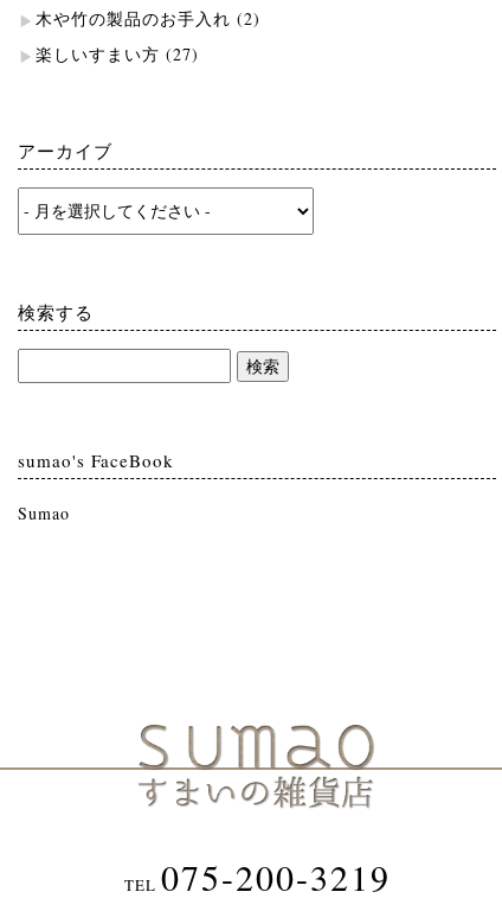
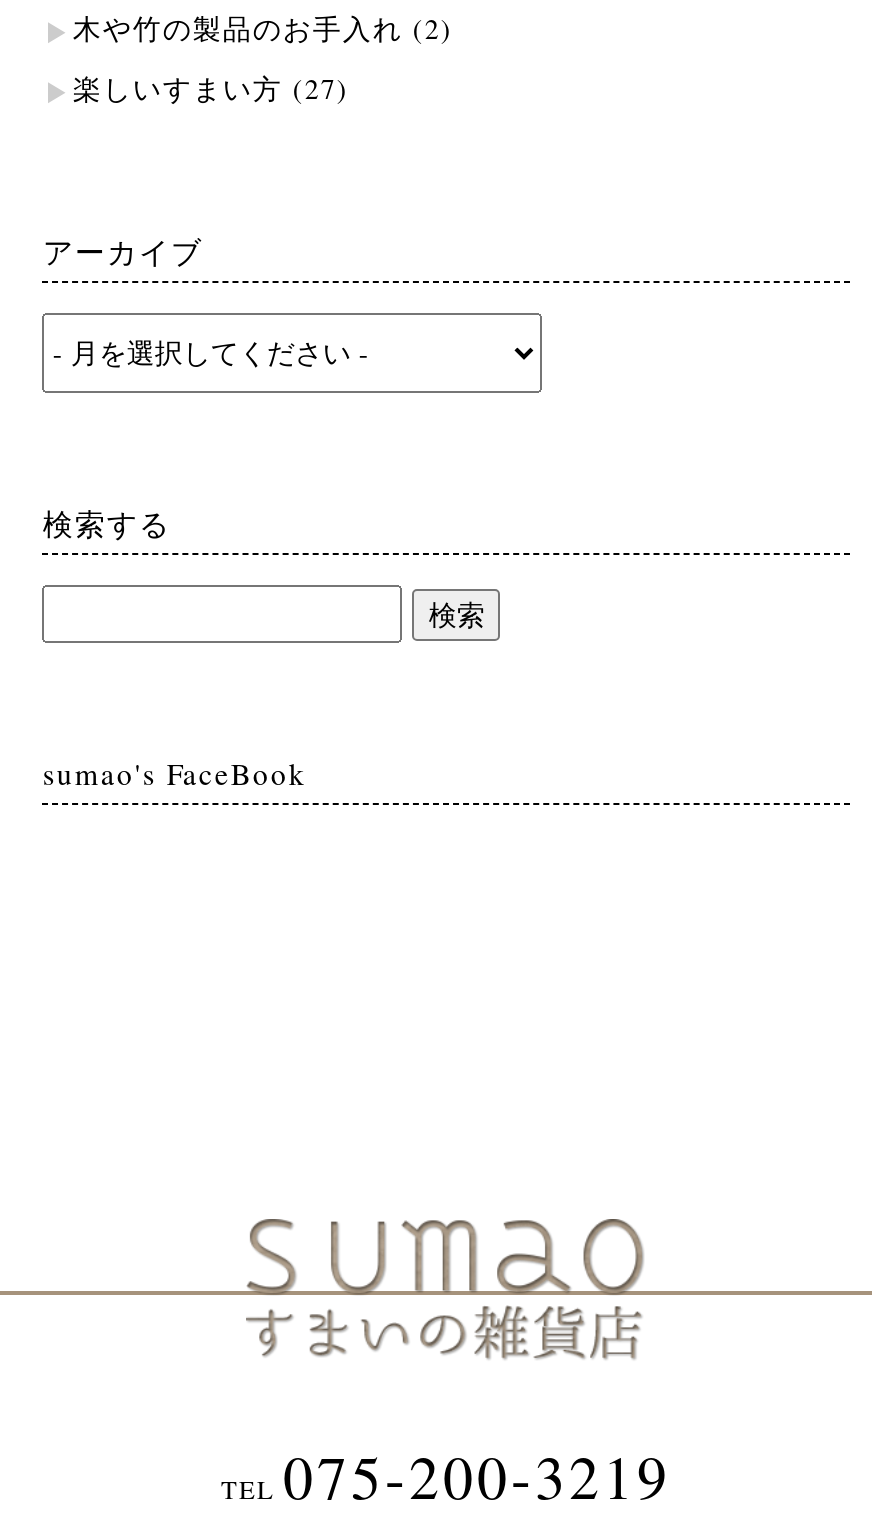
- Sumao
